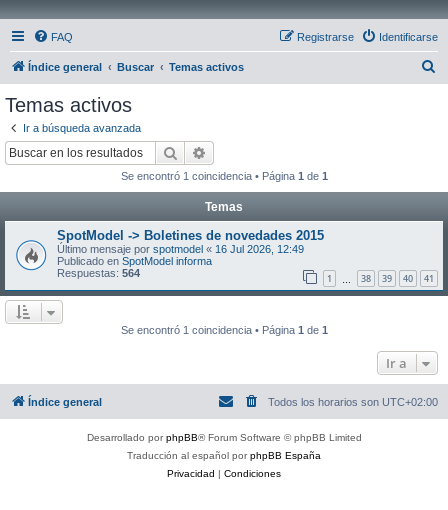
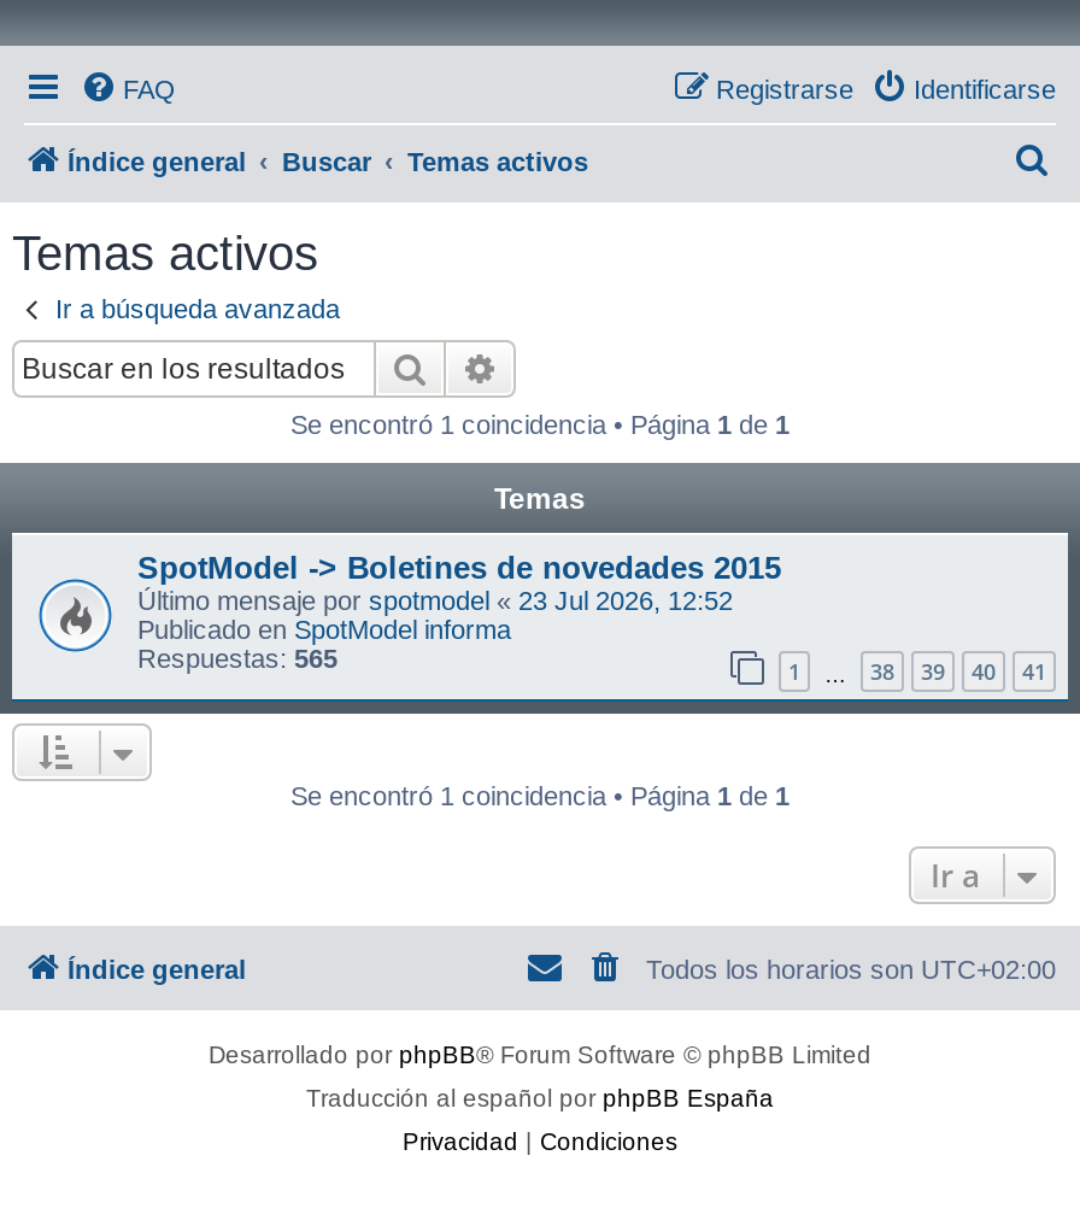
- Último mensaje por spotmodel «16 Jul 2026, 12:49
+ Último mensaje por spotmodel «23 Jul 2026, 12:52

- Respuestas: 564
+ Respuestas: 565
